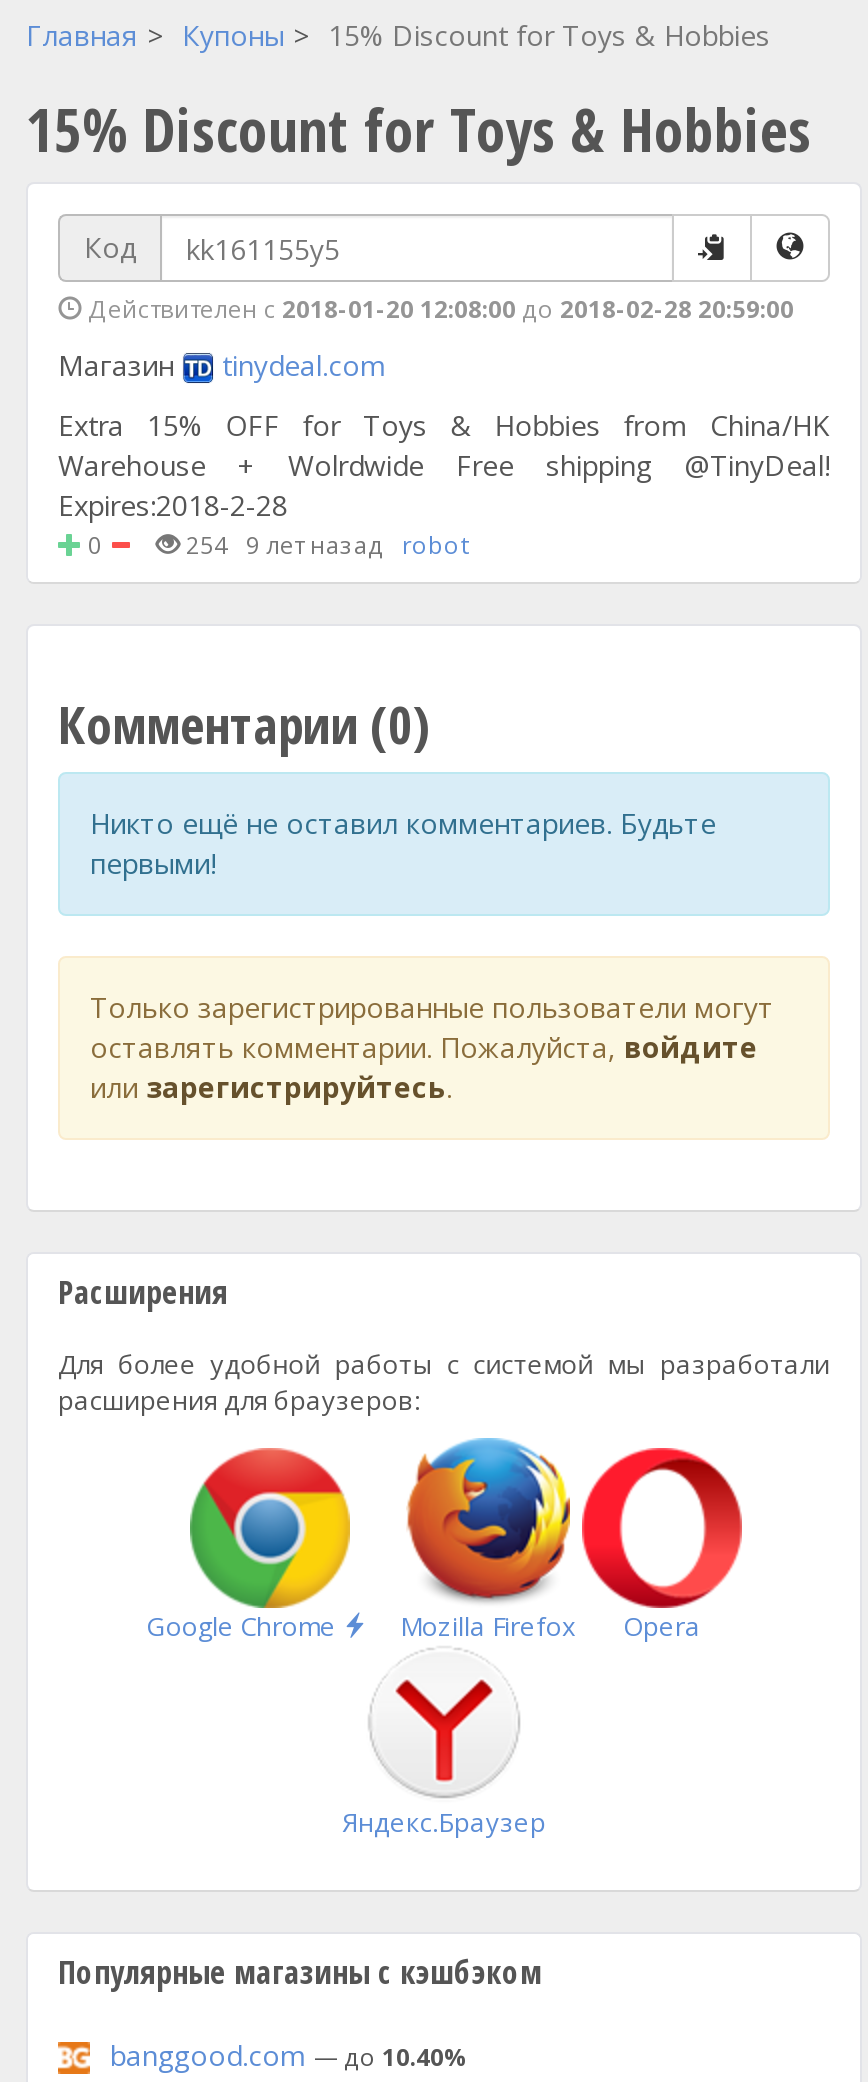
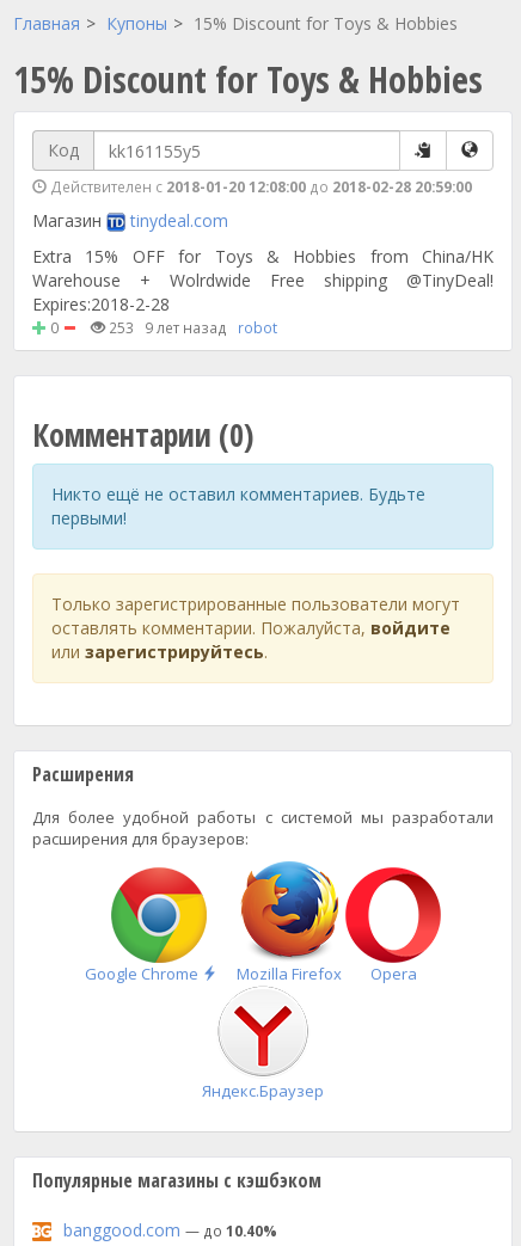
- 254 9 лет назад robot
+ 253 9 лет назад robot
